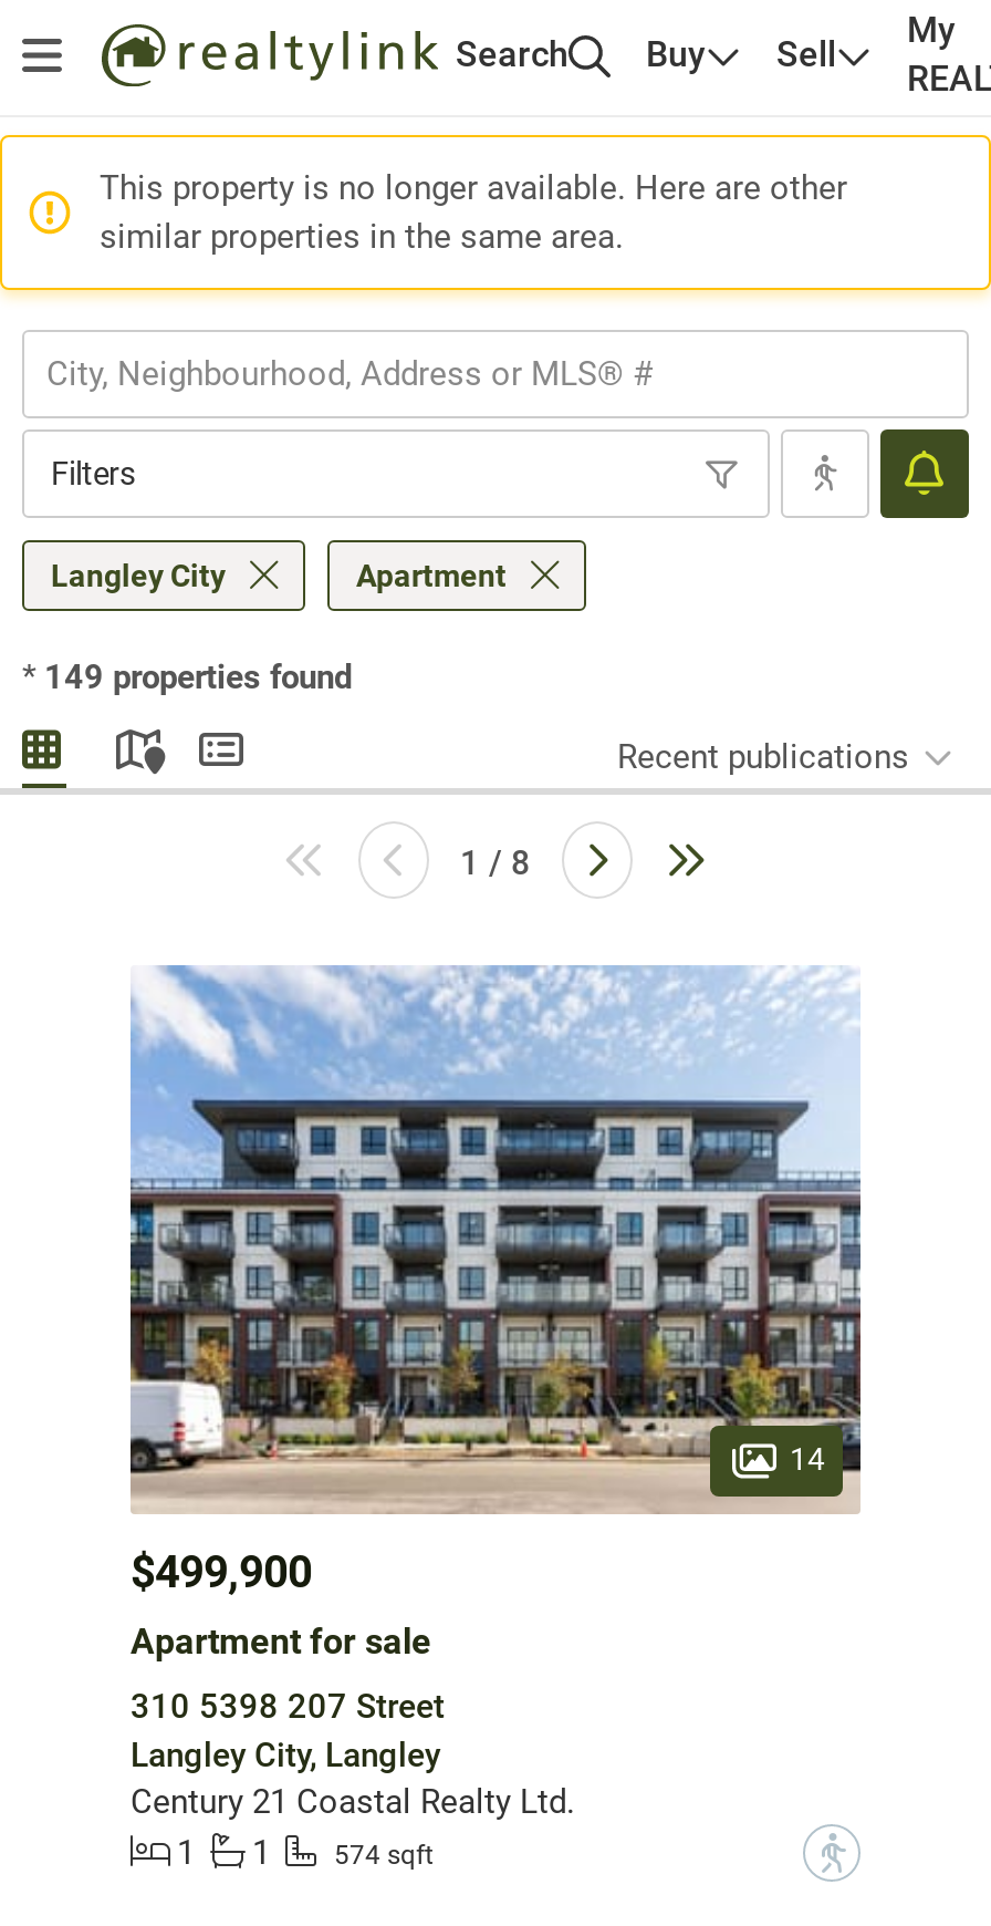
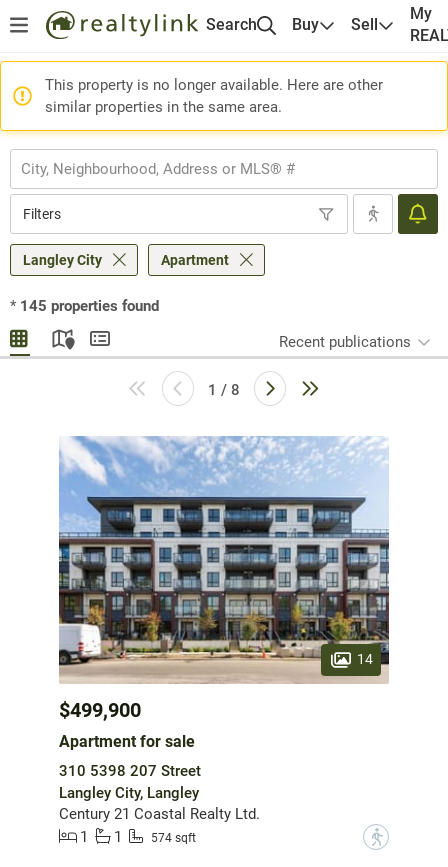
- * 149 properties found
+ * 145 properties found
